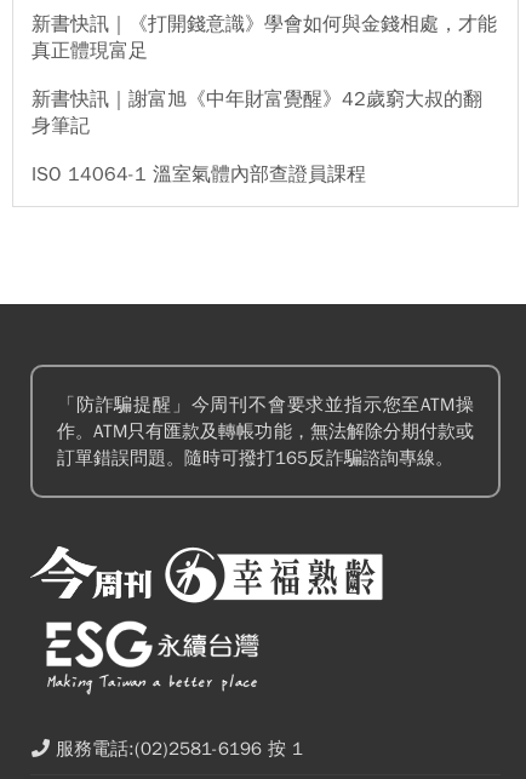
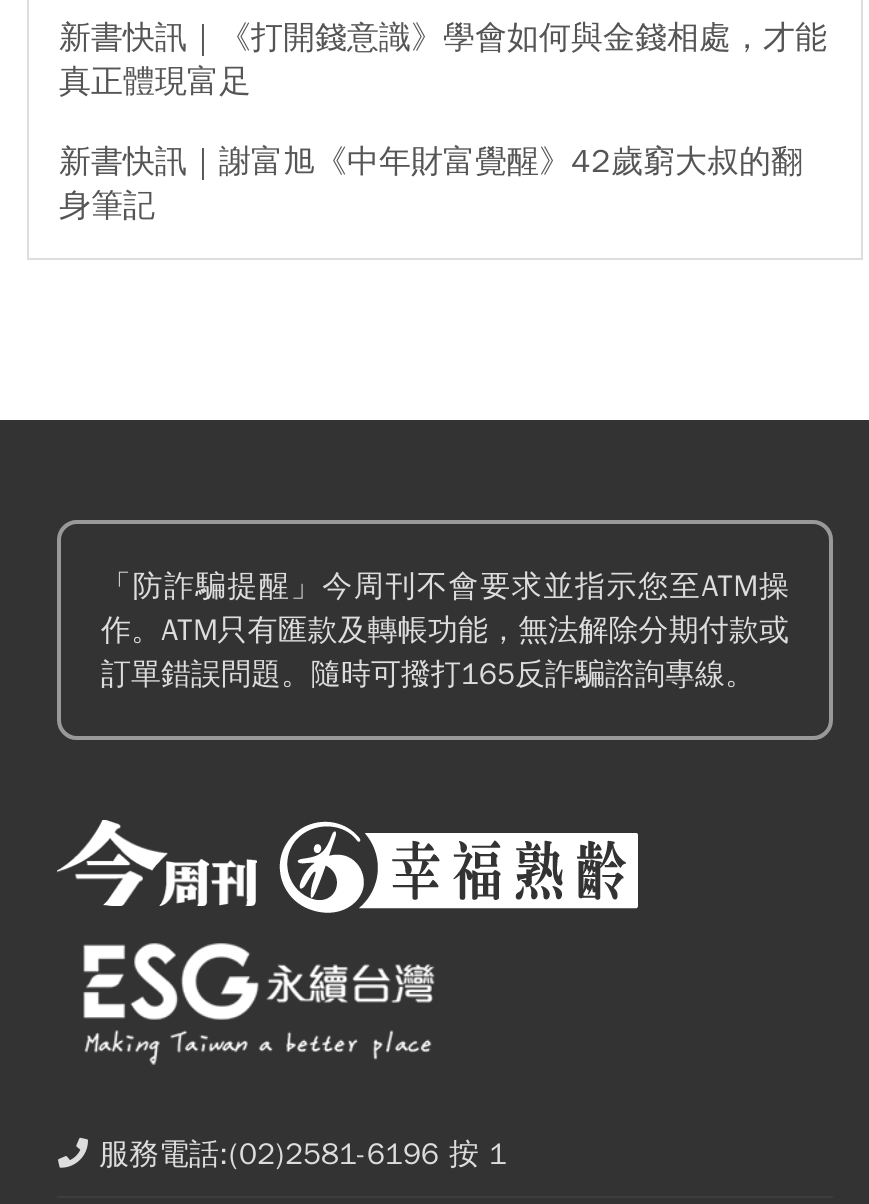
- ISO 14064-1 溫室氣體內部查證員課程
